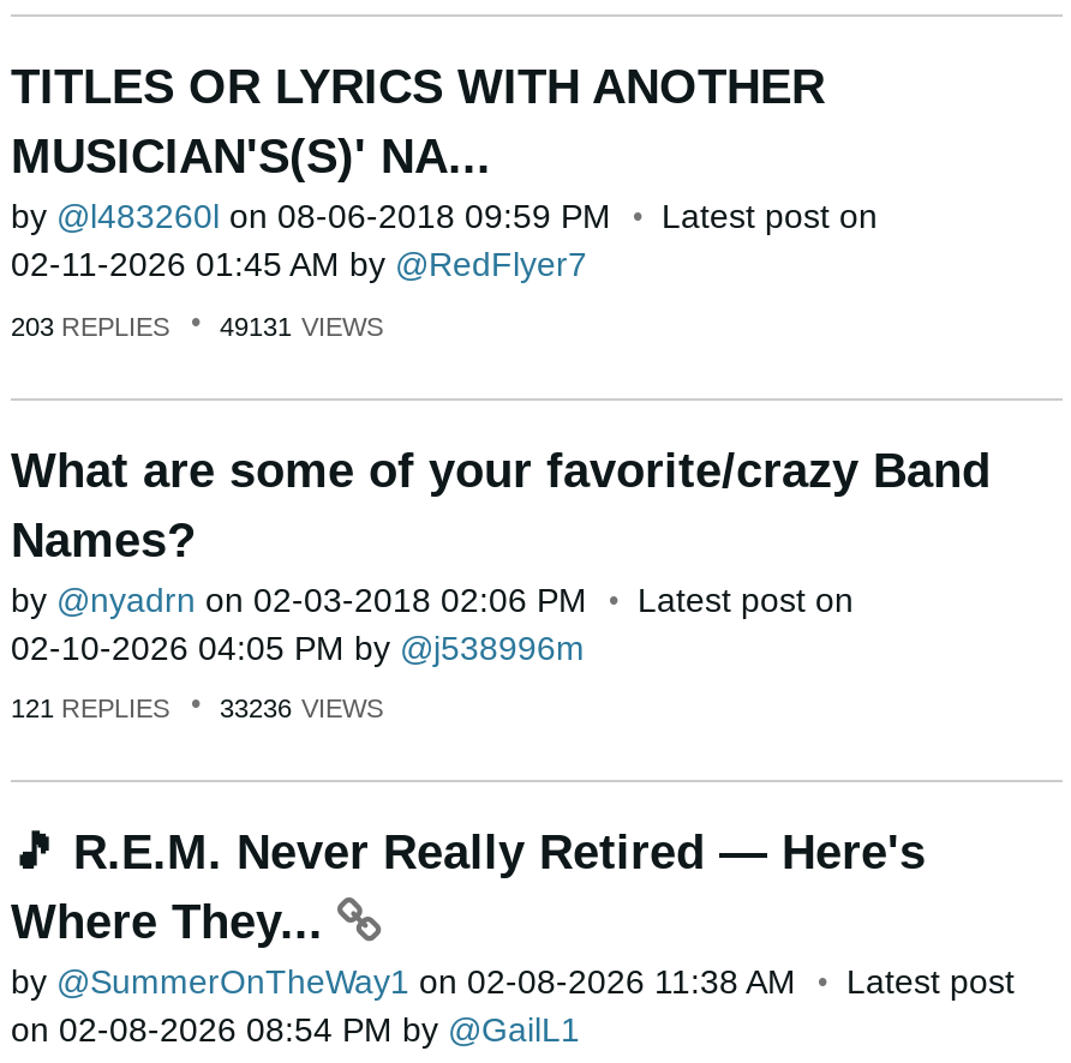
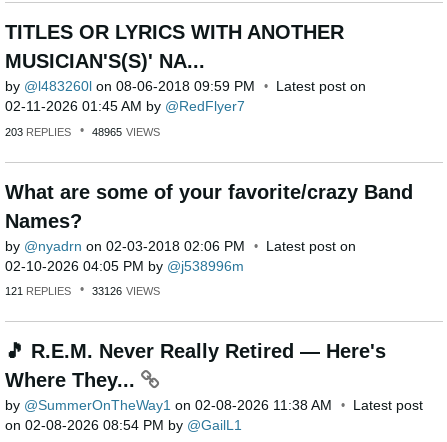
- 203 REPLIES 49131 VIEWS
+ 203 REPLIES 48965 VIEWS

- 121 REPLIES 33236 VIEWS
+ 121 REPLIES 33126 VIEWS
